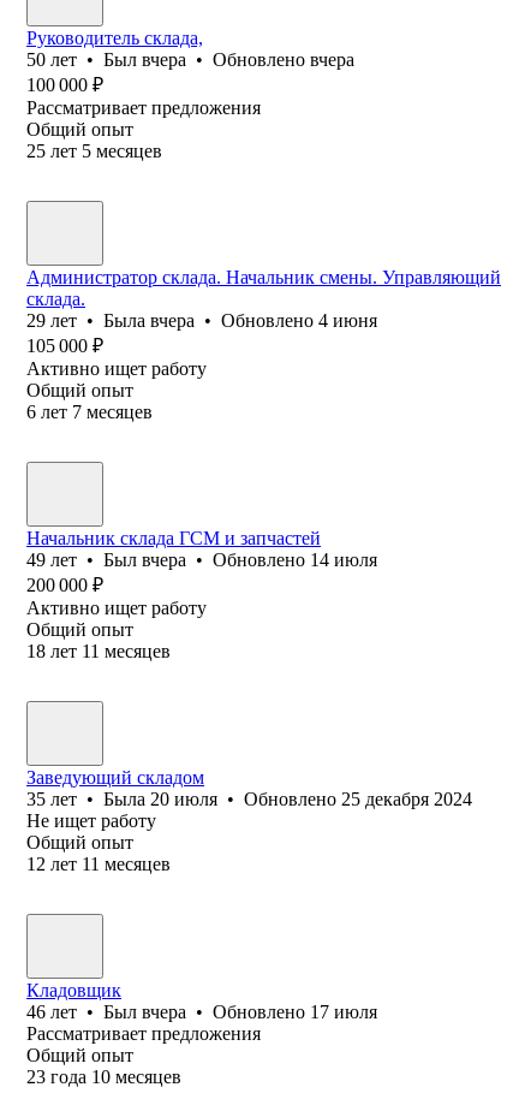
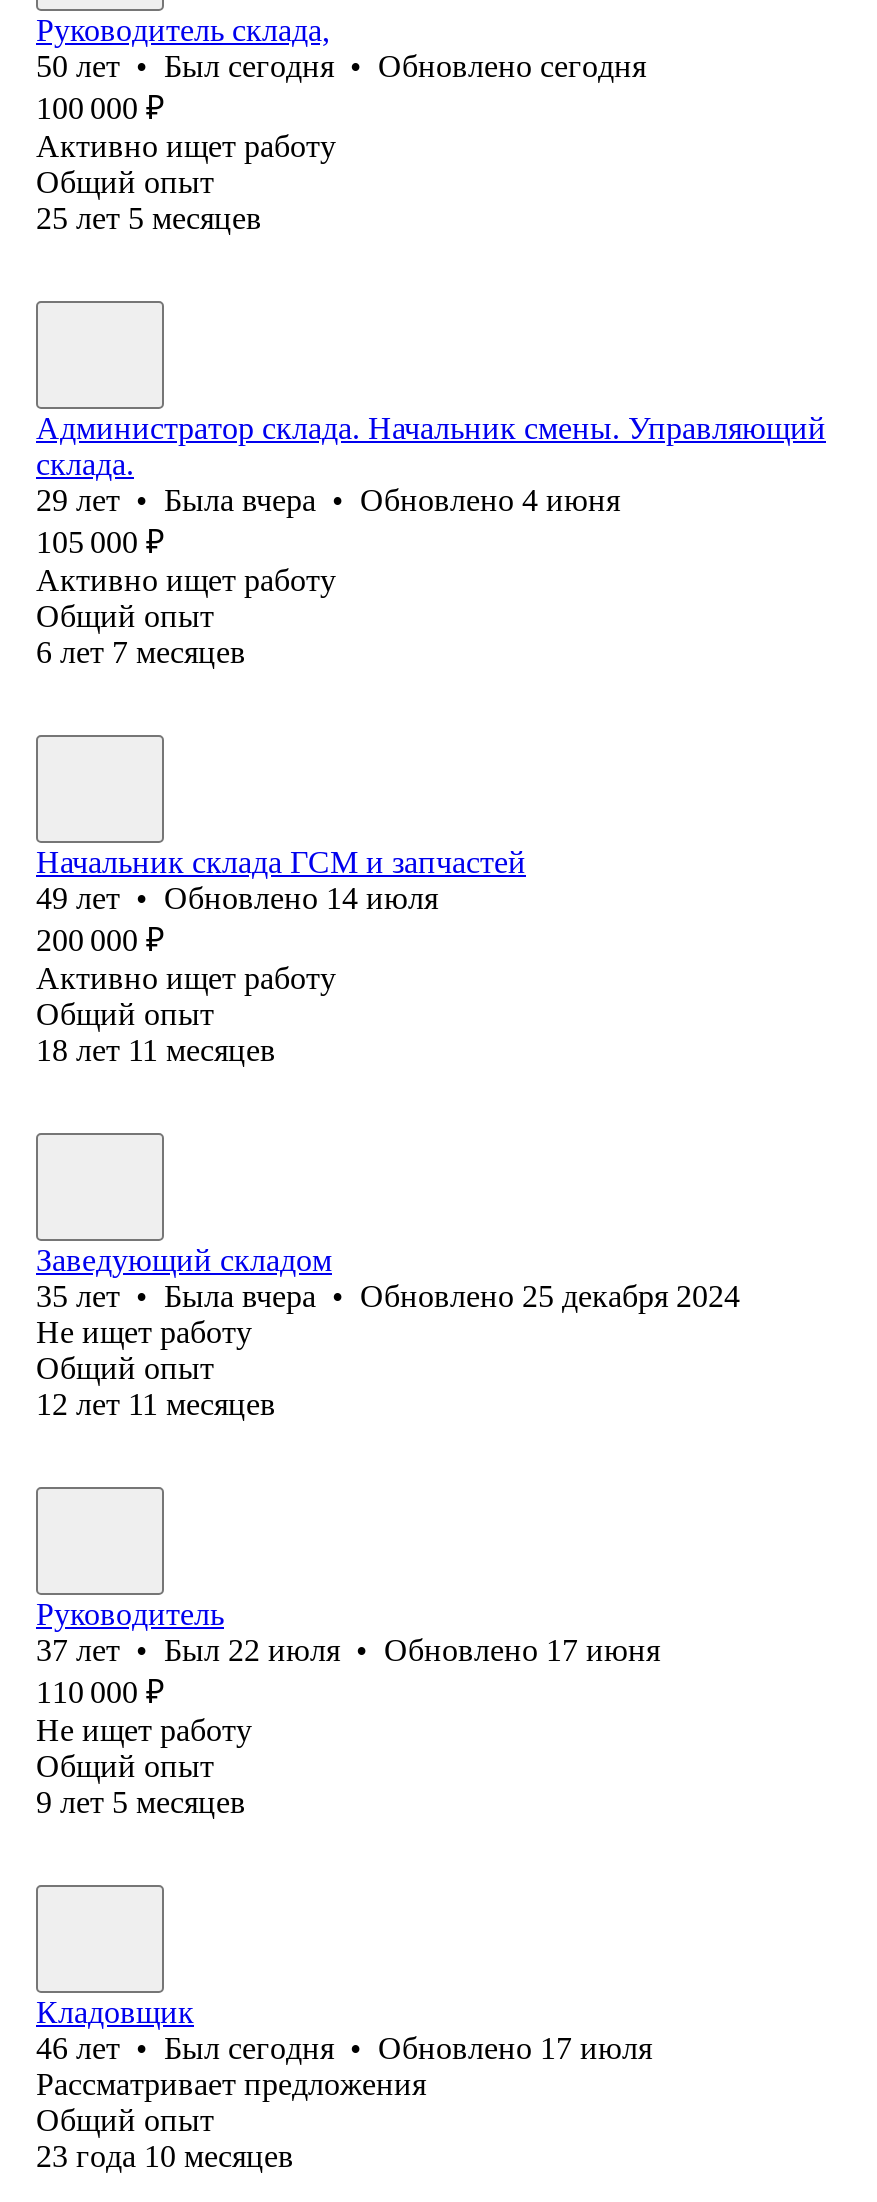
- 50 лет • Был вчера • Обновлено вчера
+ 50 лет • Был сегодня • Обновлено сегодня

- Рассматривает предложения
+ Активно ищет работу

- 49 лет • Был вчера • Обновлено 14 июля
+ 49 лет • Обновлено 14 июля

- 35 лет • Была 20 июля • Обновлено 25 декабря 2024
+ 35 лет • Была вчера • Обновлено 25 декабря 2024

+ Руководитель
+ 37 лет • Был 22 июля • Обновлено 17 июня
+ 110 000 ₽
+ Не ищет работу
+ Общий опыт
+ 9 лет 5 месяцев

- 46 лет • Был вчера • Обновлено 17 июля
+ 46 лет • Был сегодня • Обновлено 17 июля
